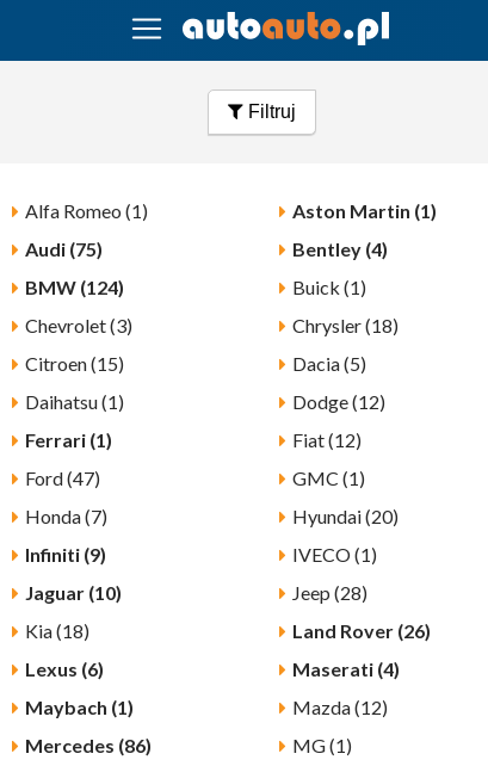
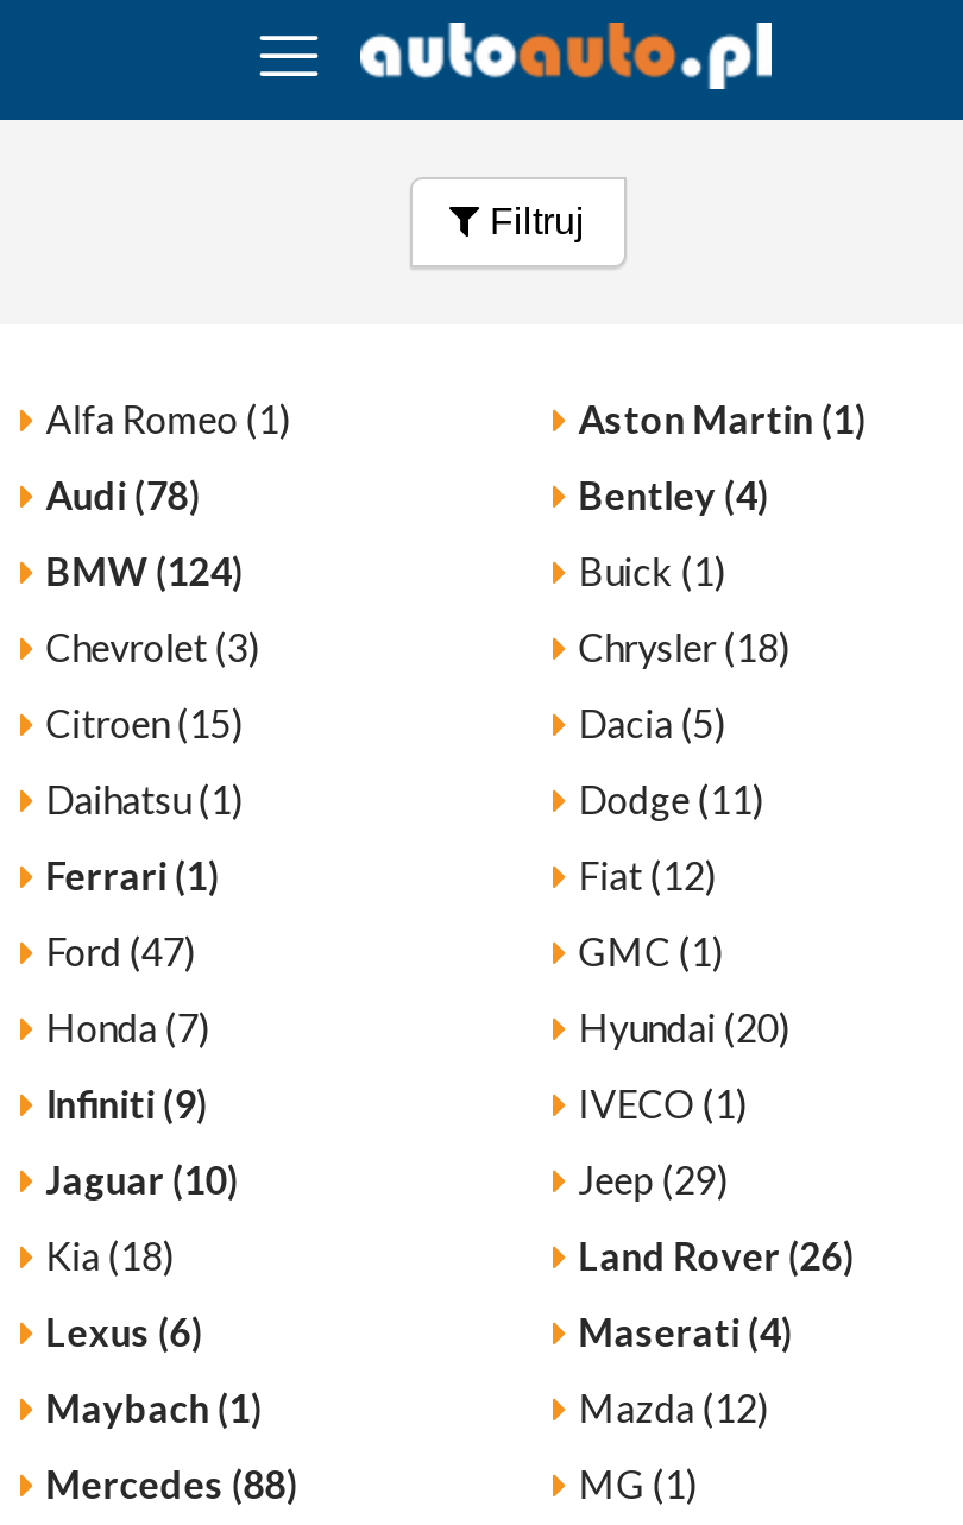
- Audi (75)
+ Audi (78)

- Dodge (12)
+ Dodge (11)

- Jeep (28)
+ Jeep (29)

- Mercedes (86)
+ Mercedes (88)
